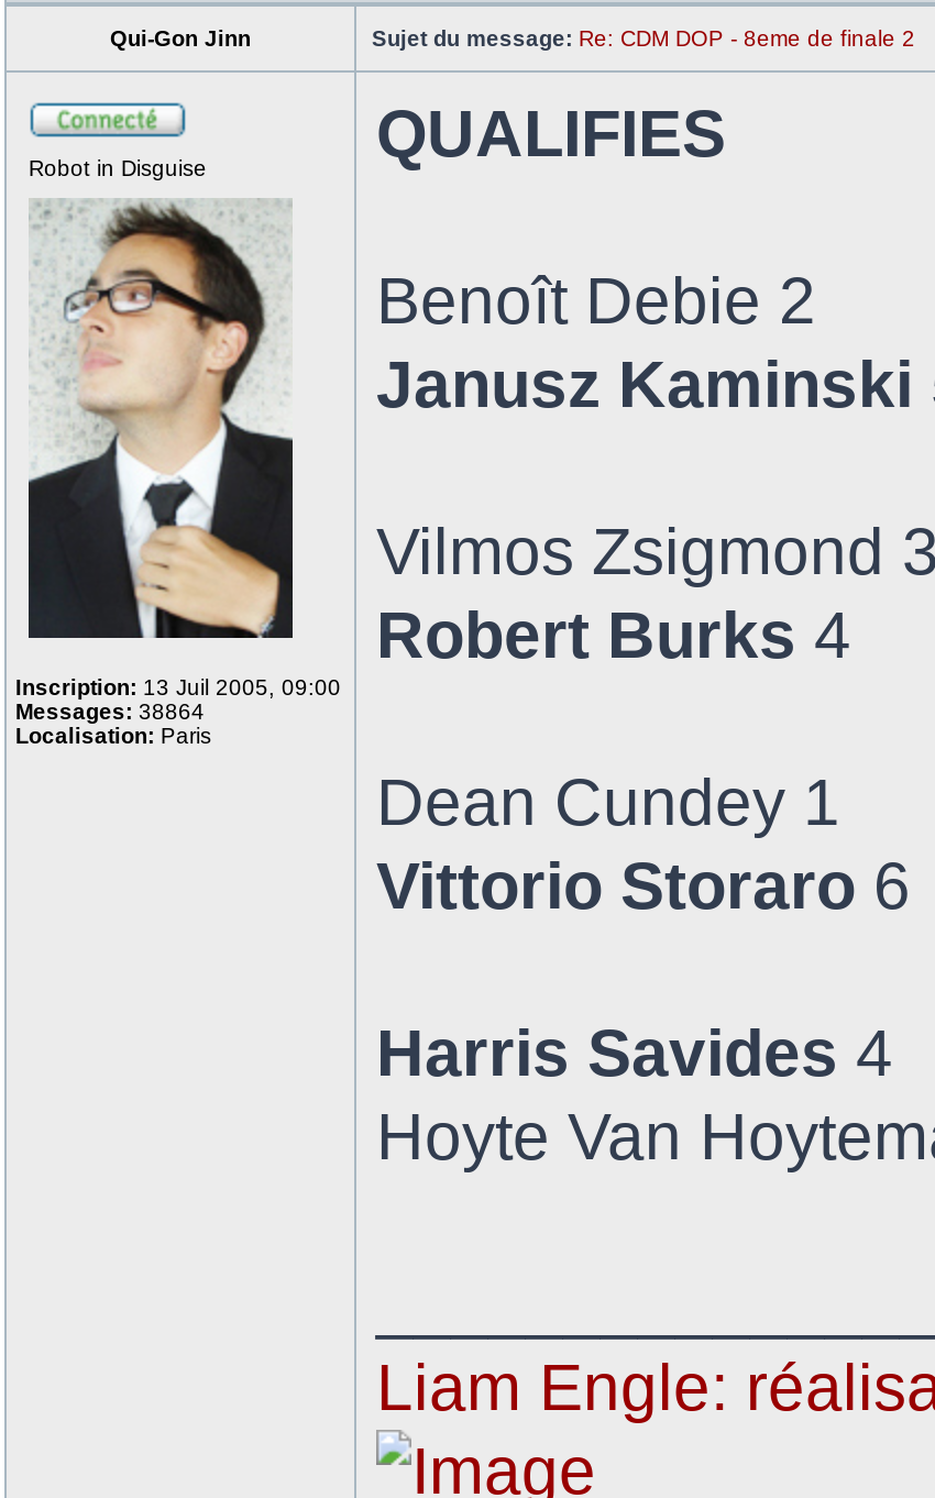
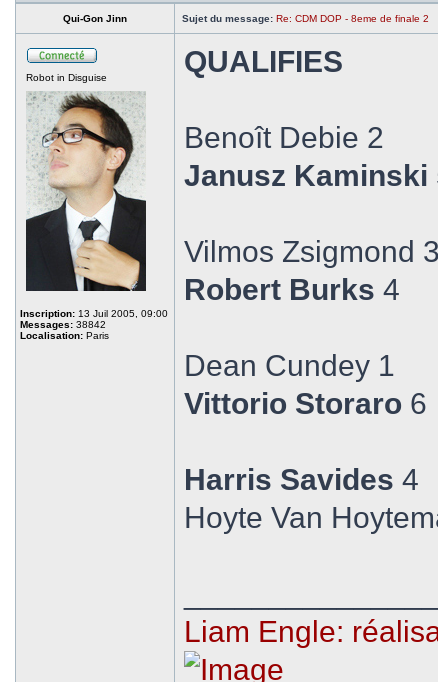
- Messages: 38864
+ Messages: 38842
